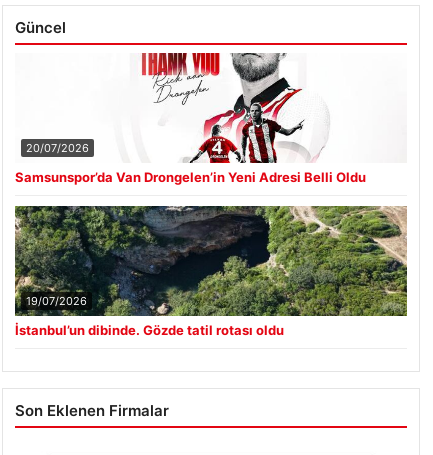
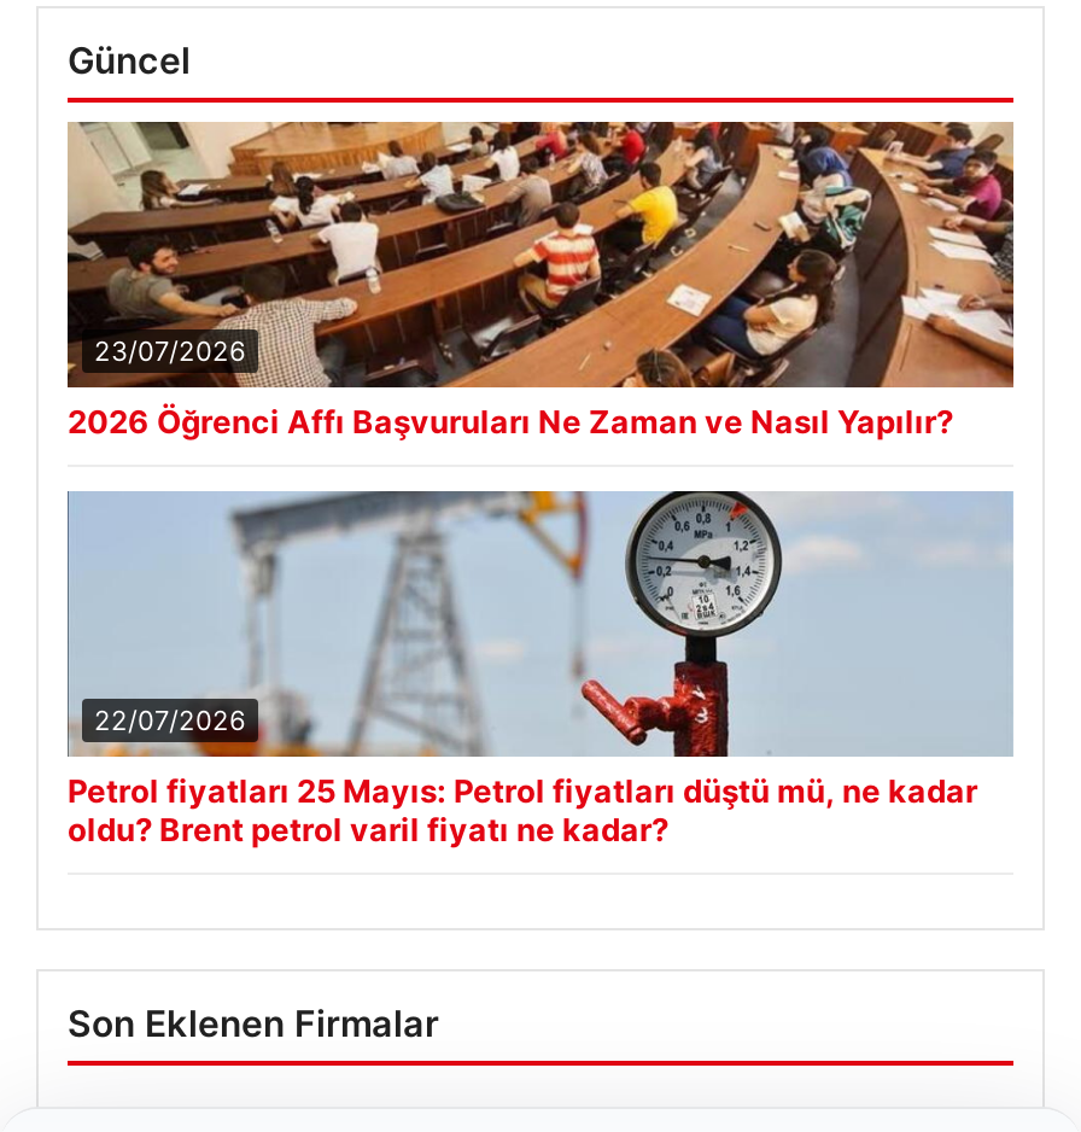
- [image]
- 20/07/2026
+ [image]
+ 23/07/2026

- Samsunspor’da Van Drongelen’in Yeni Adresi Belli Oldu
+ 2026 Öğrenci Affı Başvuruları Ne Zaman ve Nasıl Yapılır?

- [image]
- 19/07/2026
+ [image]
+ 22/07/2026

- İstanbul’un dibinde. Gözde tatil rotası oldu
+ Petrol fiyatları 25 Mayıs: Petrol fiyatları düştü mü, ne kadar
+ oldu? Brent petrol varil fiyatı ne kadar?
